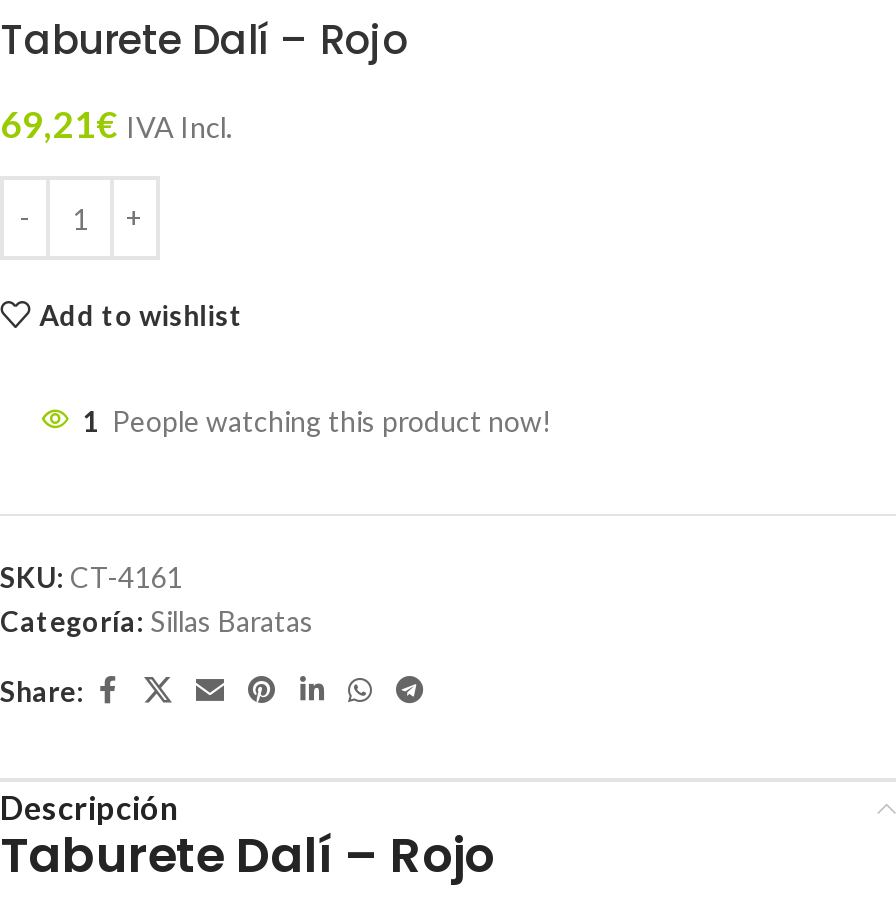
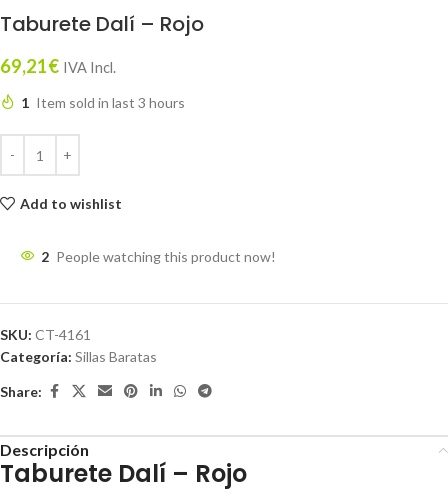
+ 1 Item sold in last 3 hours

- 1 People watching this product now!
+ 2 People watching this product now!
